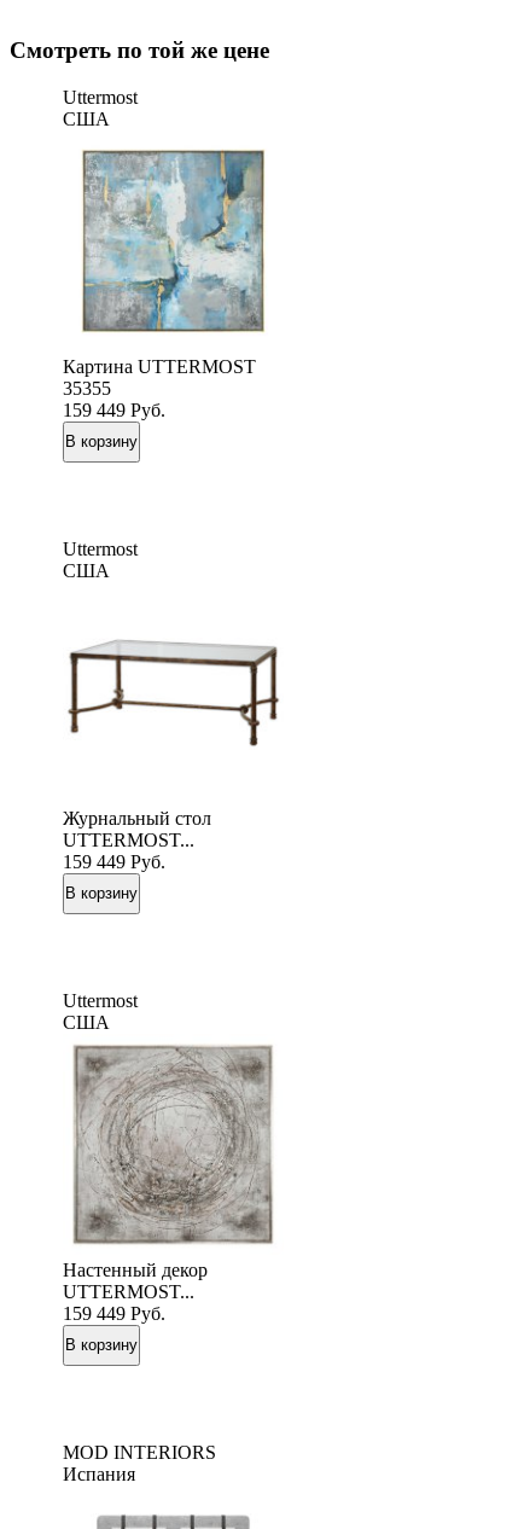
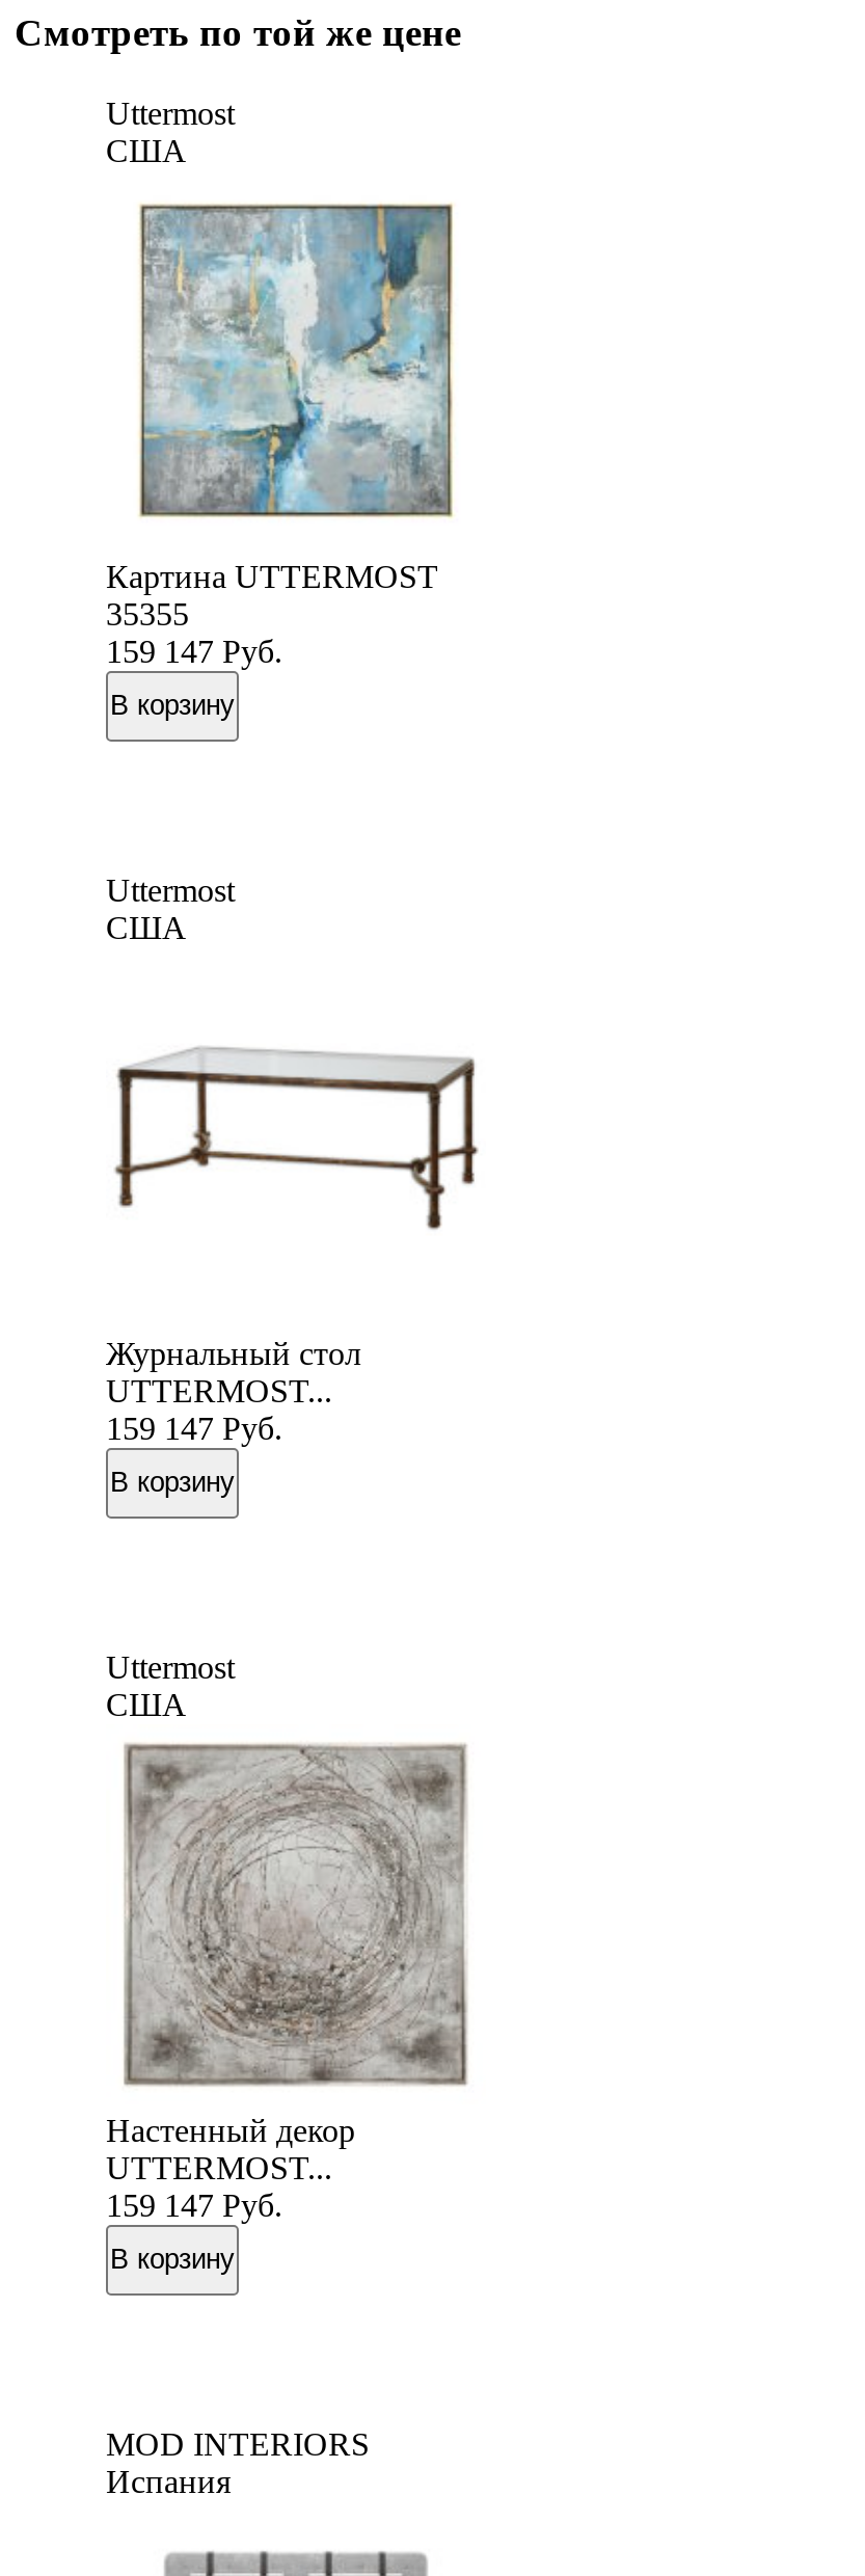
- 159 449 Руб.
+ 159 147 Руб.

- 159 449 Руб.
+ 159 147 Руб.

- 159 449 Руб.
+ 159 147 Руб.
